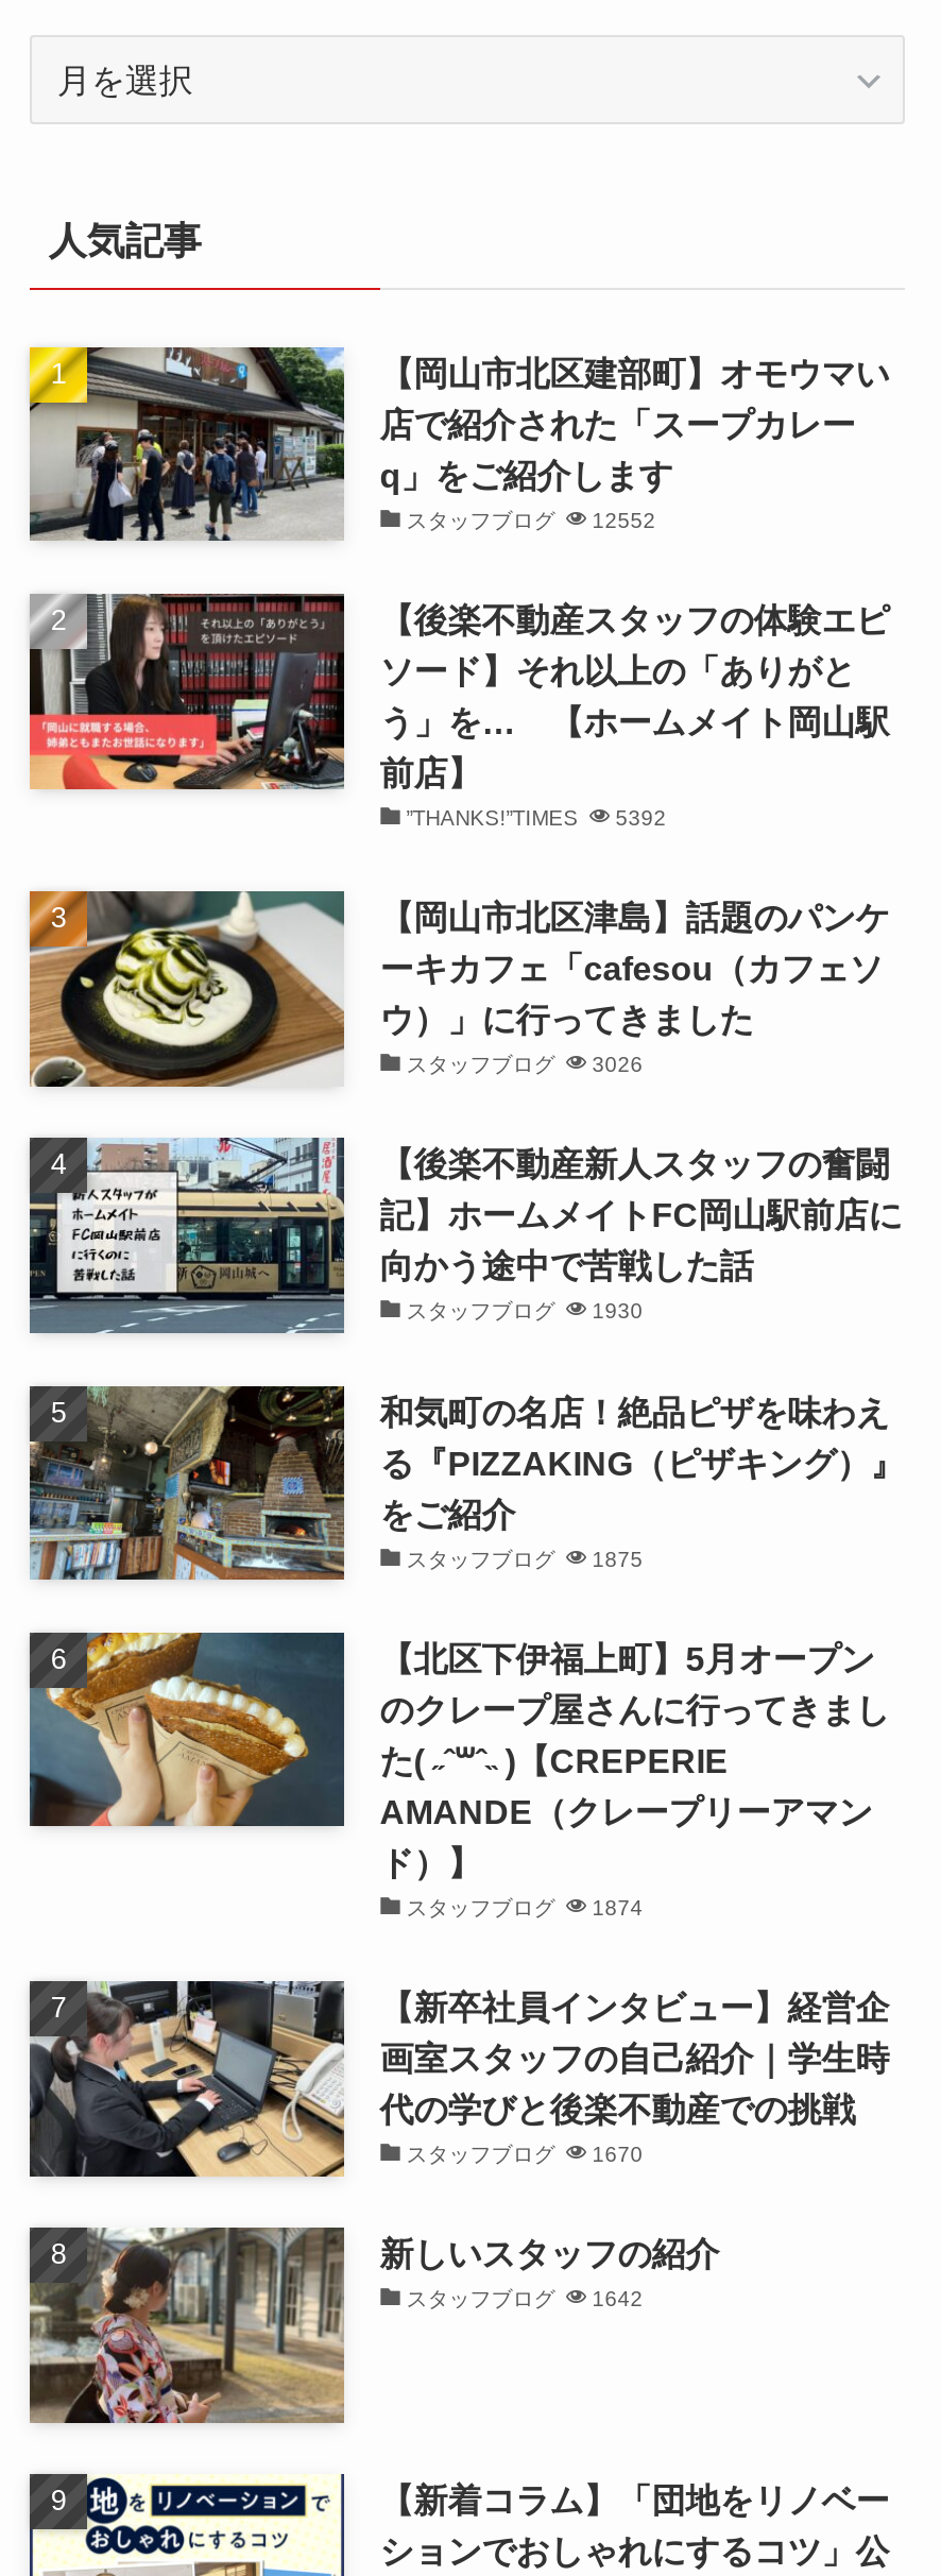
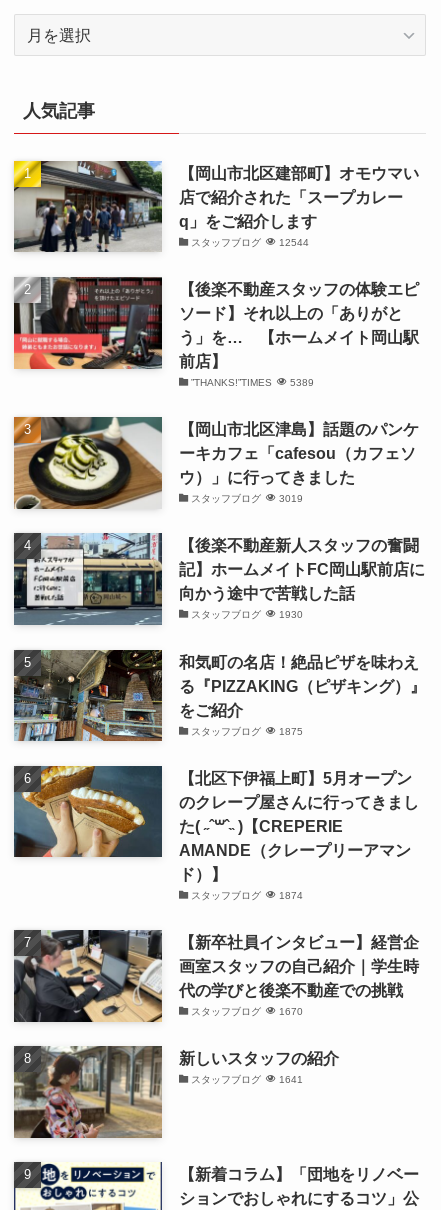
- スタッフブログ 12552
+ スタッフブログ 12544

- ”THANKS!”TIMES 5392
+ ”THANKS!”TIMES 5389

- スタッフブログ 3026
+ スタッフブログ 3019

- スタッフブログ 1642
+ スタッフブログ 1641
